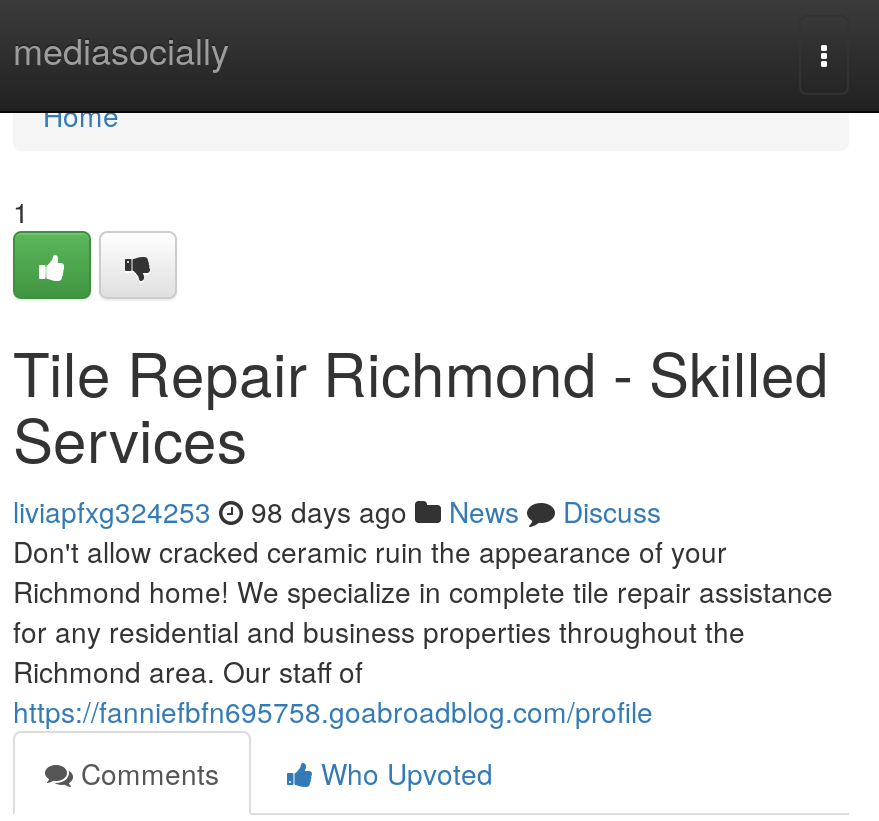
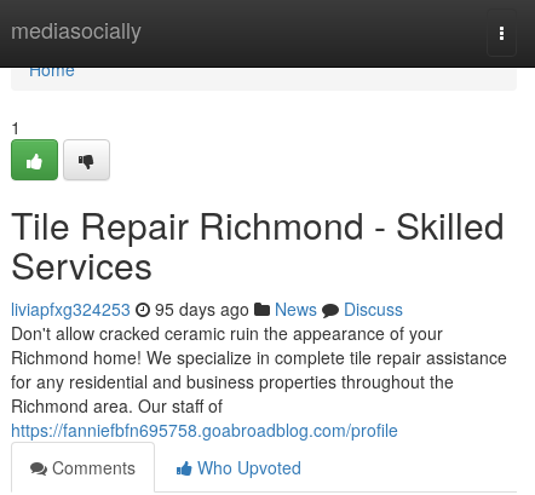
- liviapfxg324253 98 days ago News Discuss
+ liviapfxg324253 95 days ago News Discuss
